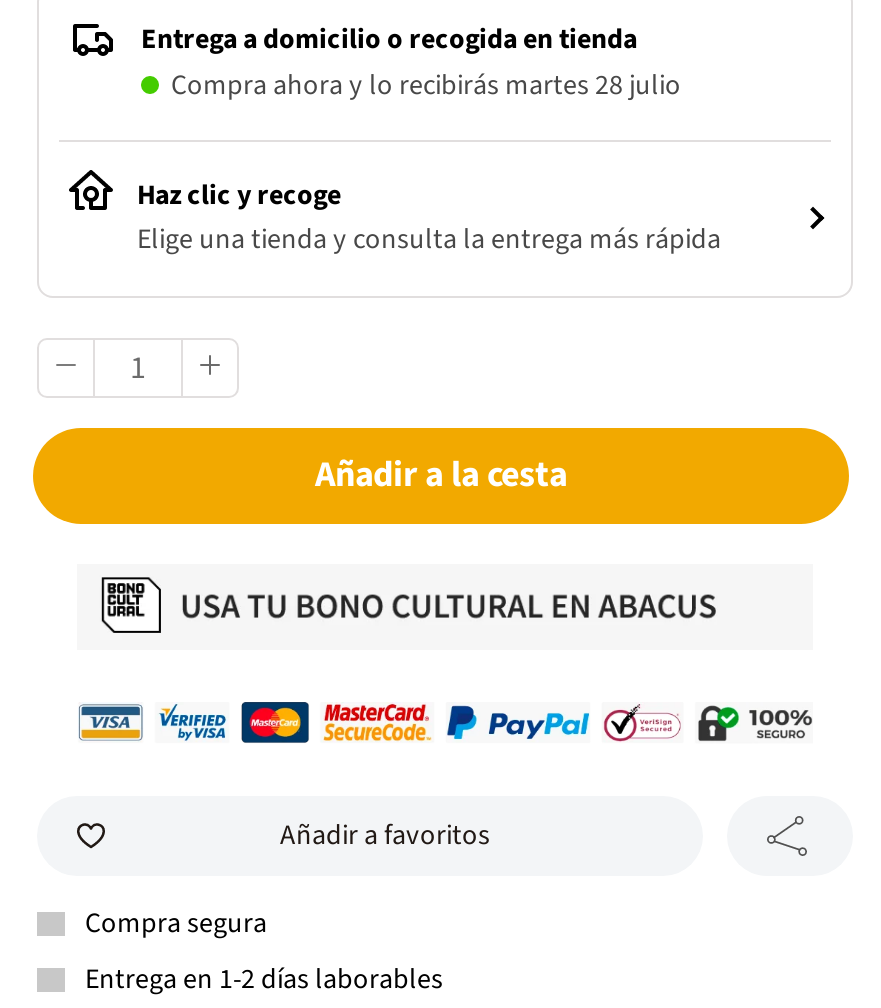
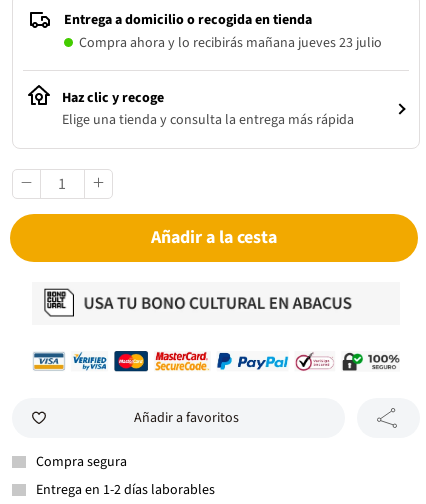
- Compra ahora y lo recibirás martes 28 julio
+ Compra ahora y lo recibirás mañana jueves 23 julio
